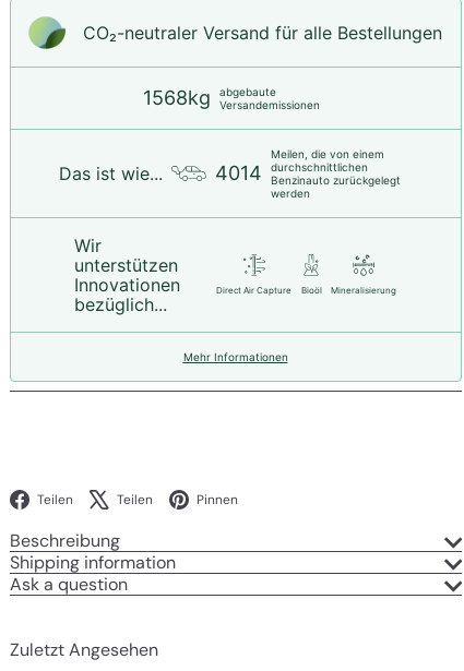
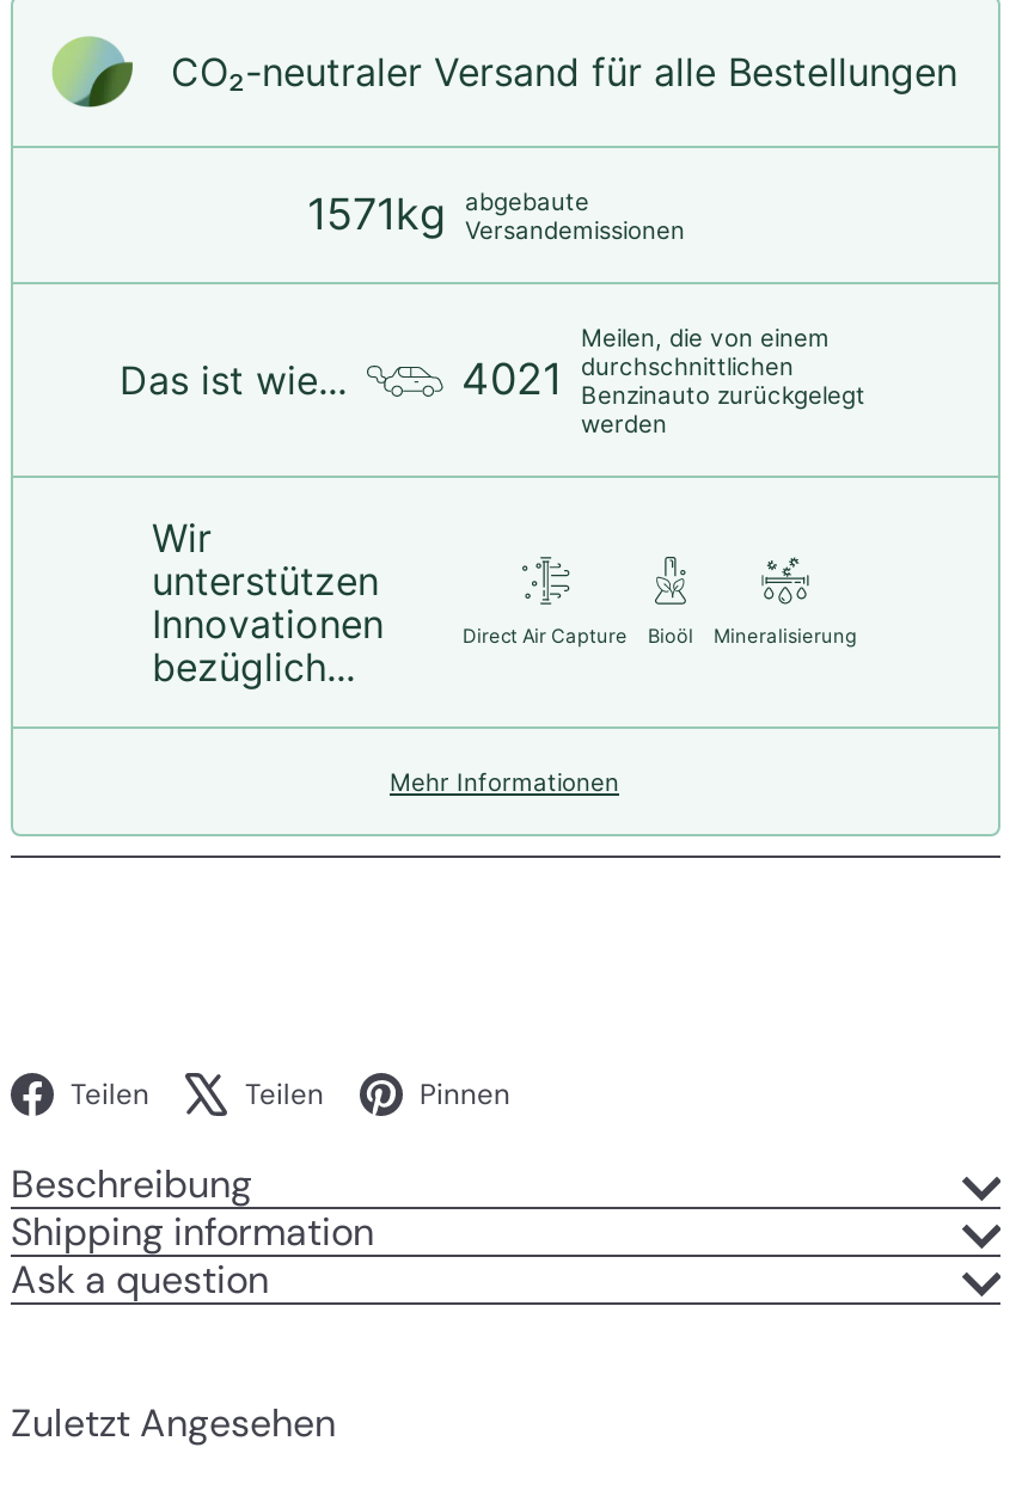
- 1568kg abgebaute Versandemissionen
+ 1571kg abgebaute Versandemissionen

- 4014 durchschnittlichen Benzinauto zurückgelegt
+ 4021 durchschnittlichen Benzinauto zurückgelegt
